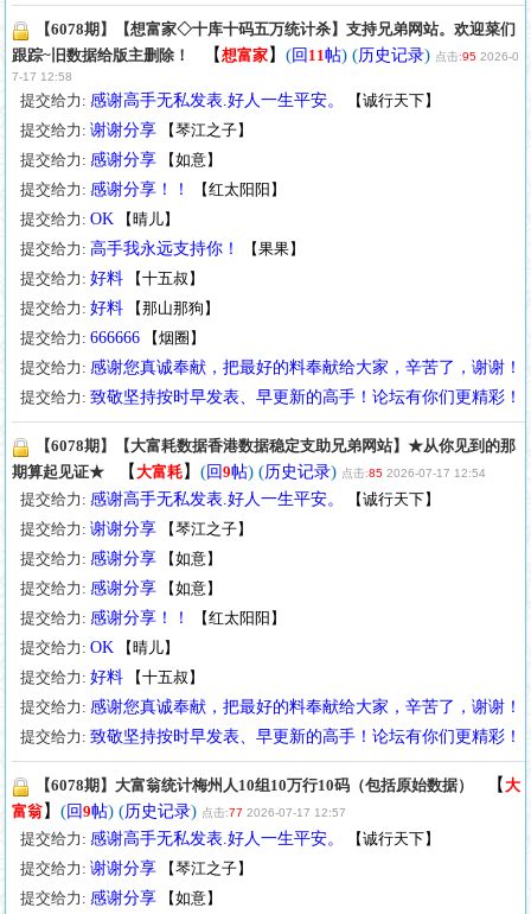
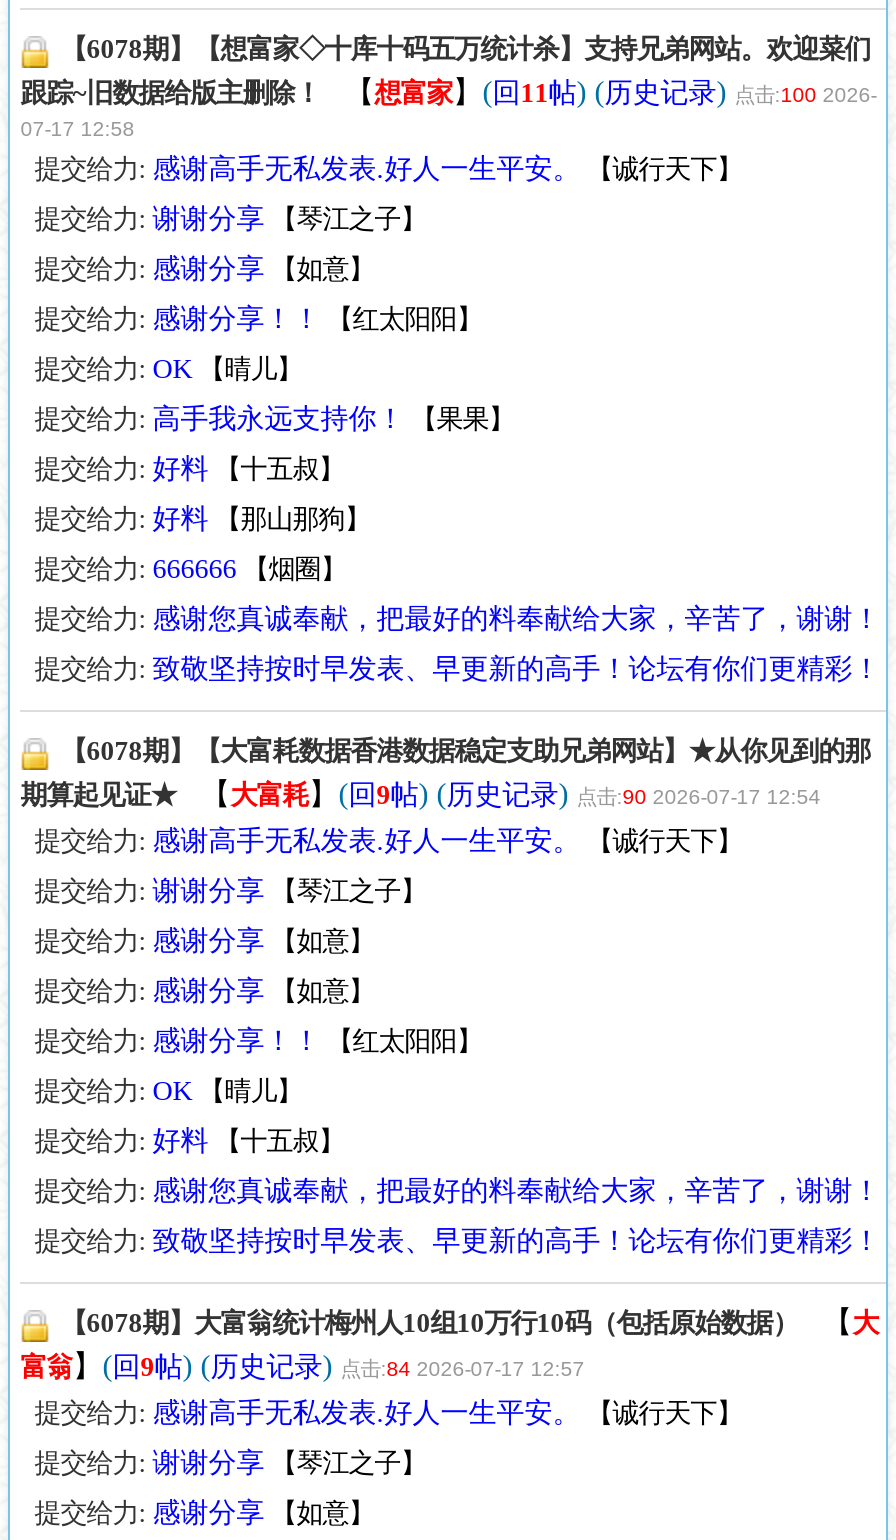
- 【想富家】(回11帖) (历史记录) 点击:95 2026-0
+ 【想富家】(回11帖) (历史记录) 点击:100 2026-

- 7-17 12:58
+ 07-17 12:58

- 【大富耗】(回9帖) (历史记录) 点击:85 2026-07-17 12:54
+ 【大富耗】(回9帖) (历史记录) 点击:90 2026-07-17 12:54

- 富翁】(回9帖) (历史记录) 点击:77 2026-07-17 12:57
+ 富翁】(回9帖) (历史记录) 点击:84 2026-07-17 12:57
